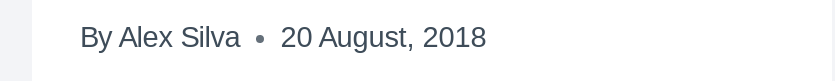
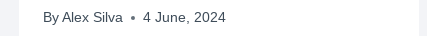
- By Alex Silva 20 August, 2018
+ By Alex Silva 4 June, 2024
